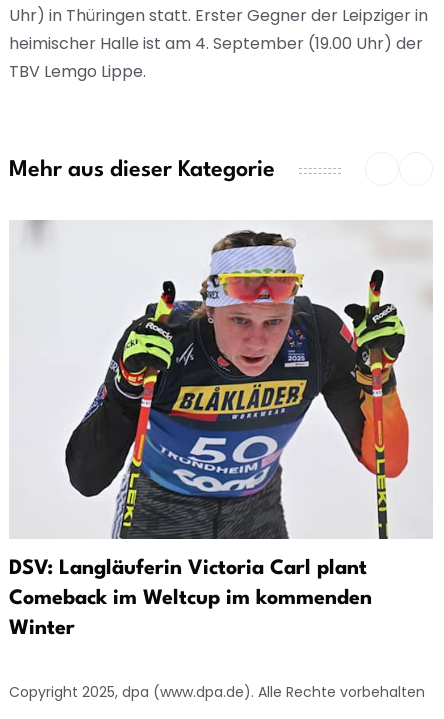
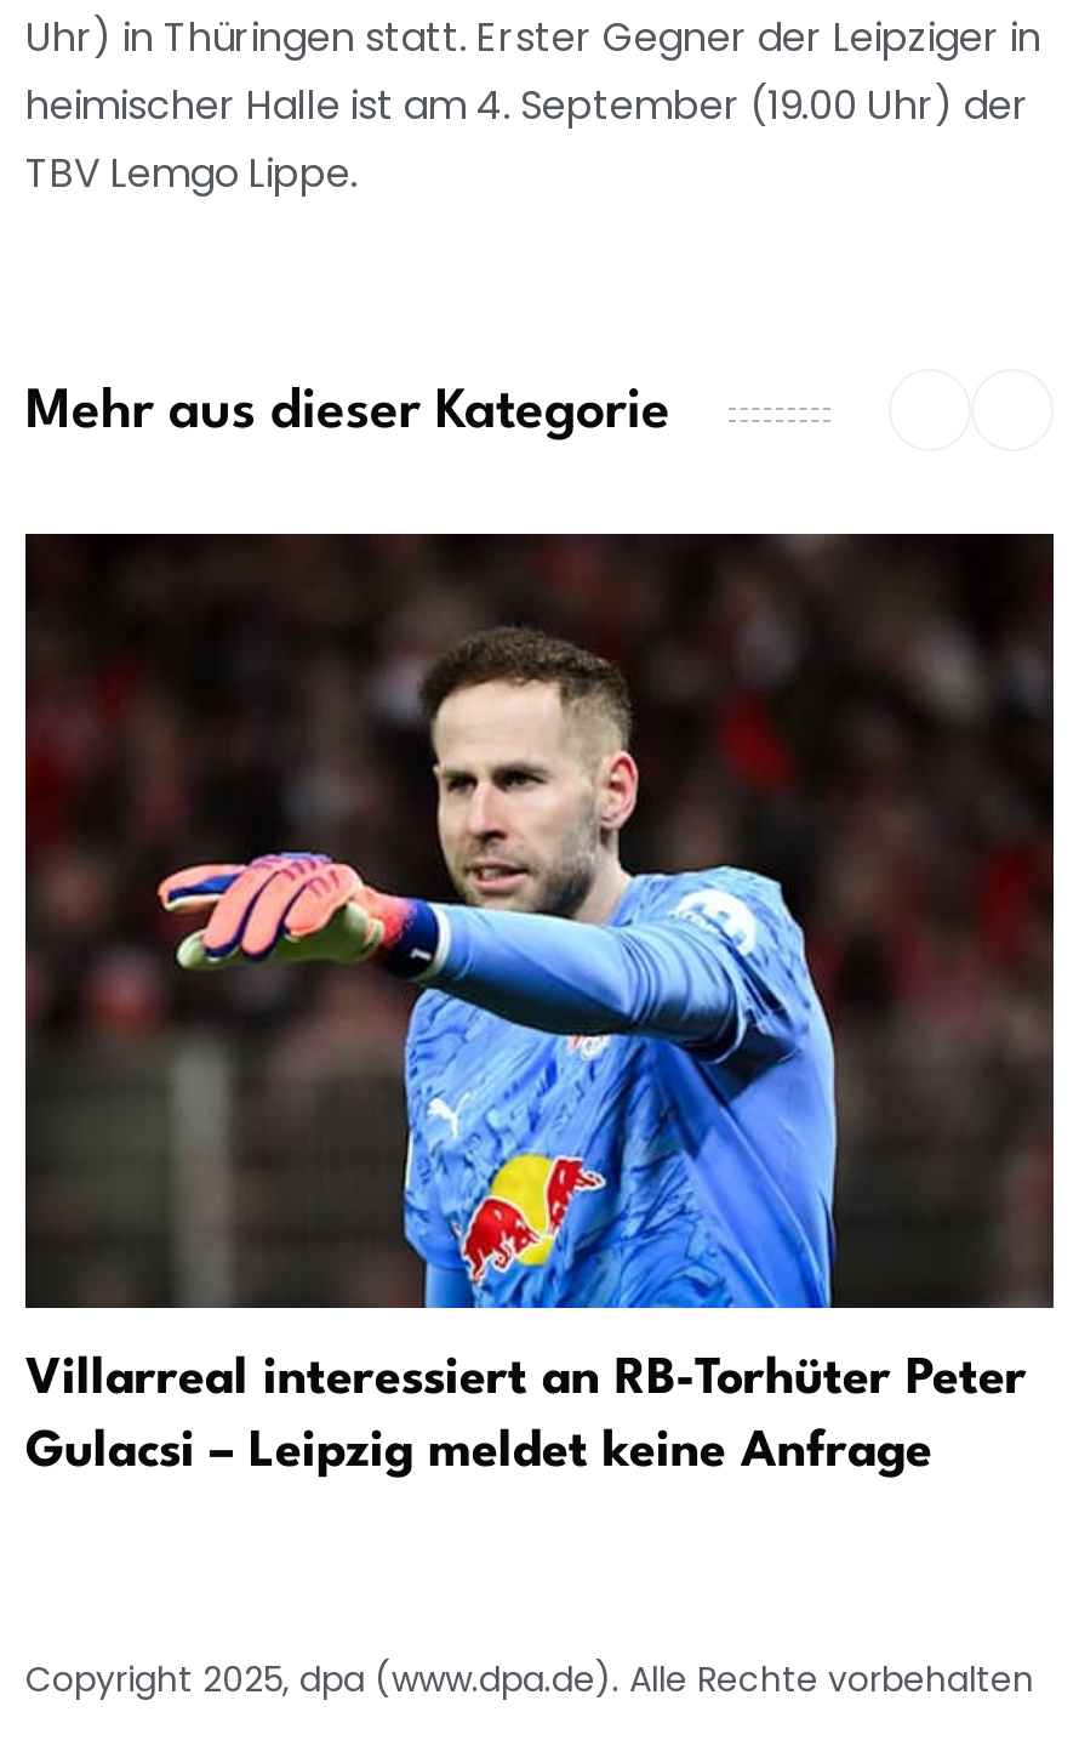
- [image]
- DSV: Langläuferin Victoria Carl plant
- Comeback im Weltcup im kommenden
- Winter
+ [image]
+ Villarreal interessiert an RB-Torhüter Peter
+ Gulacsi – Leipzig meldet keine Anfrage
